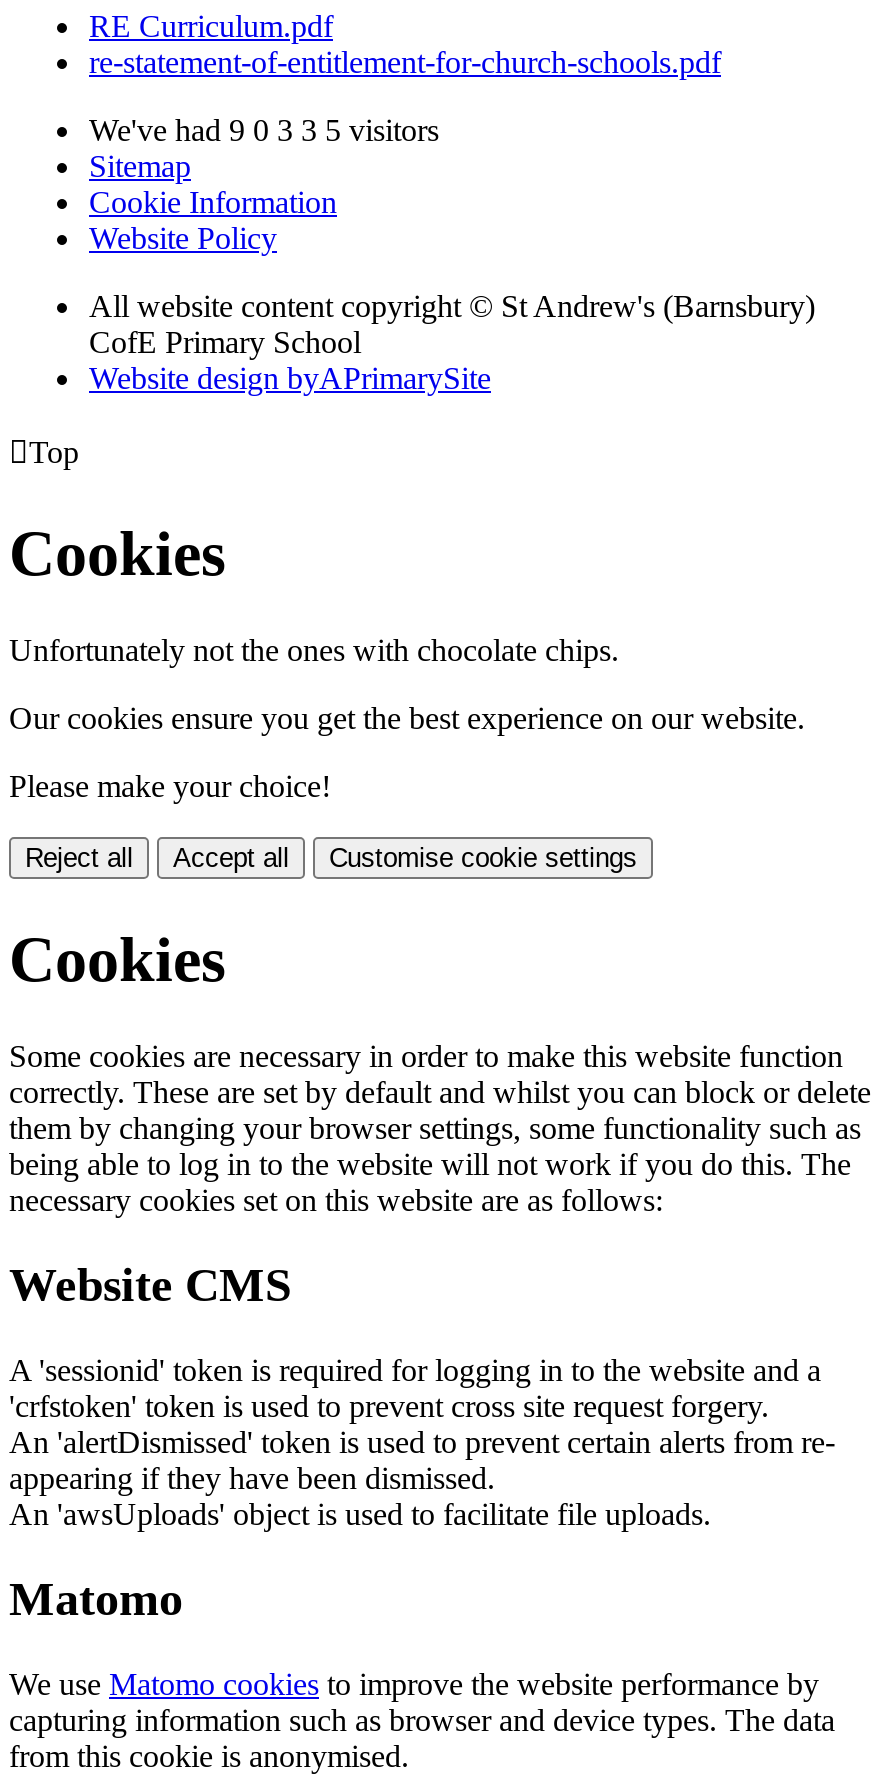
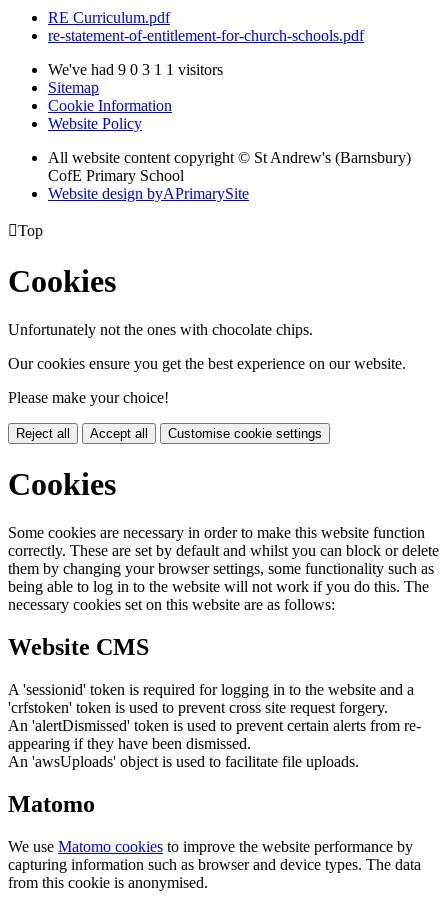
- We've had 9 0 3 3 5 visitors
+ We've had 9 0 3 1 1 visitors
